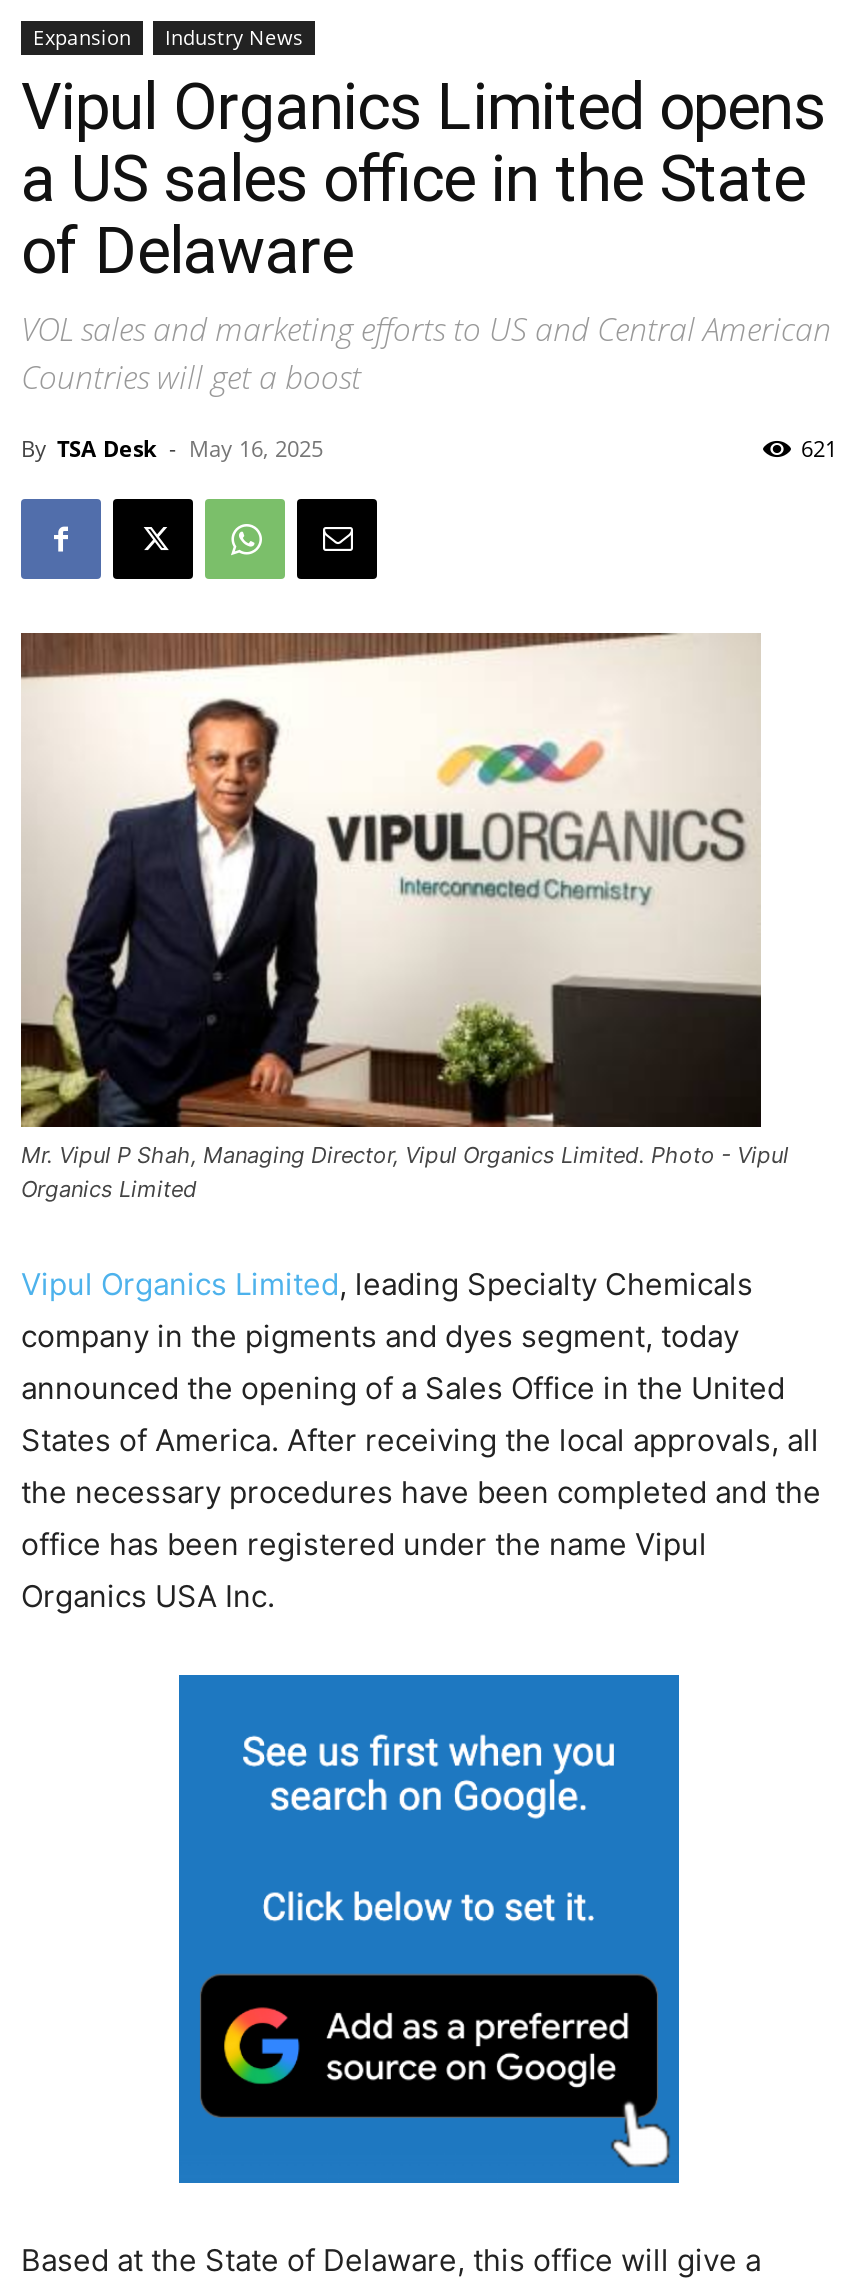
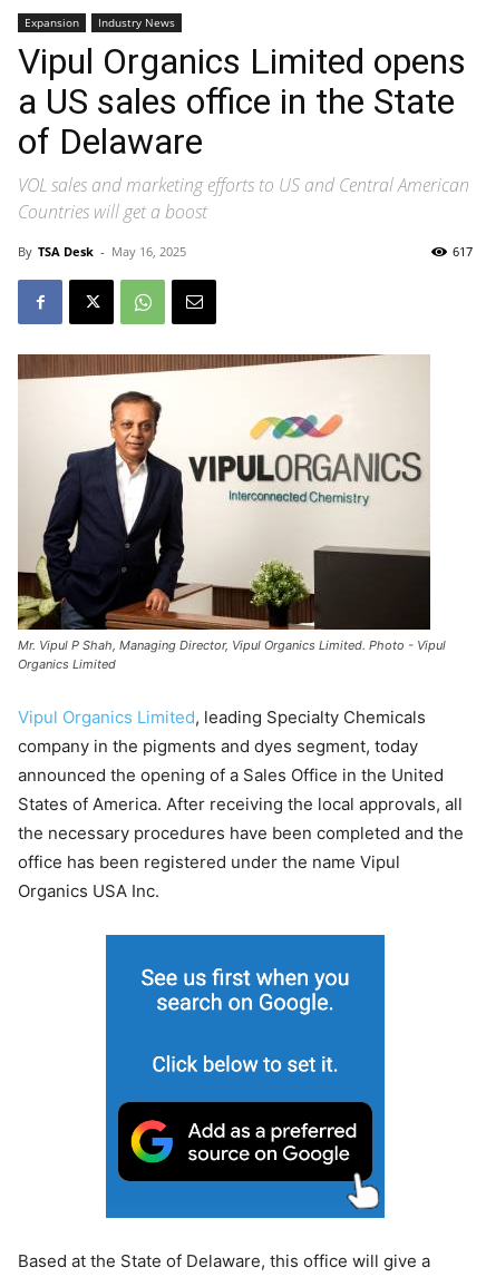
- 621
+ 617
